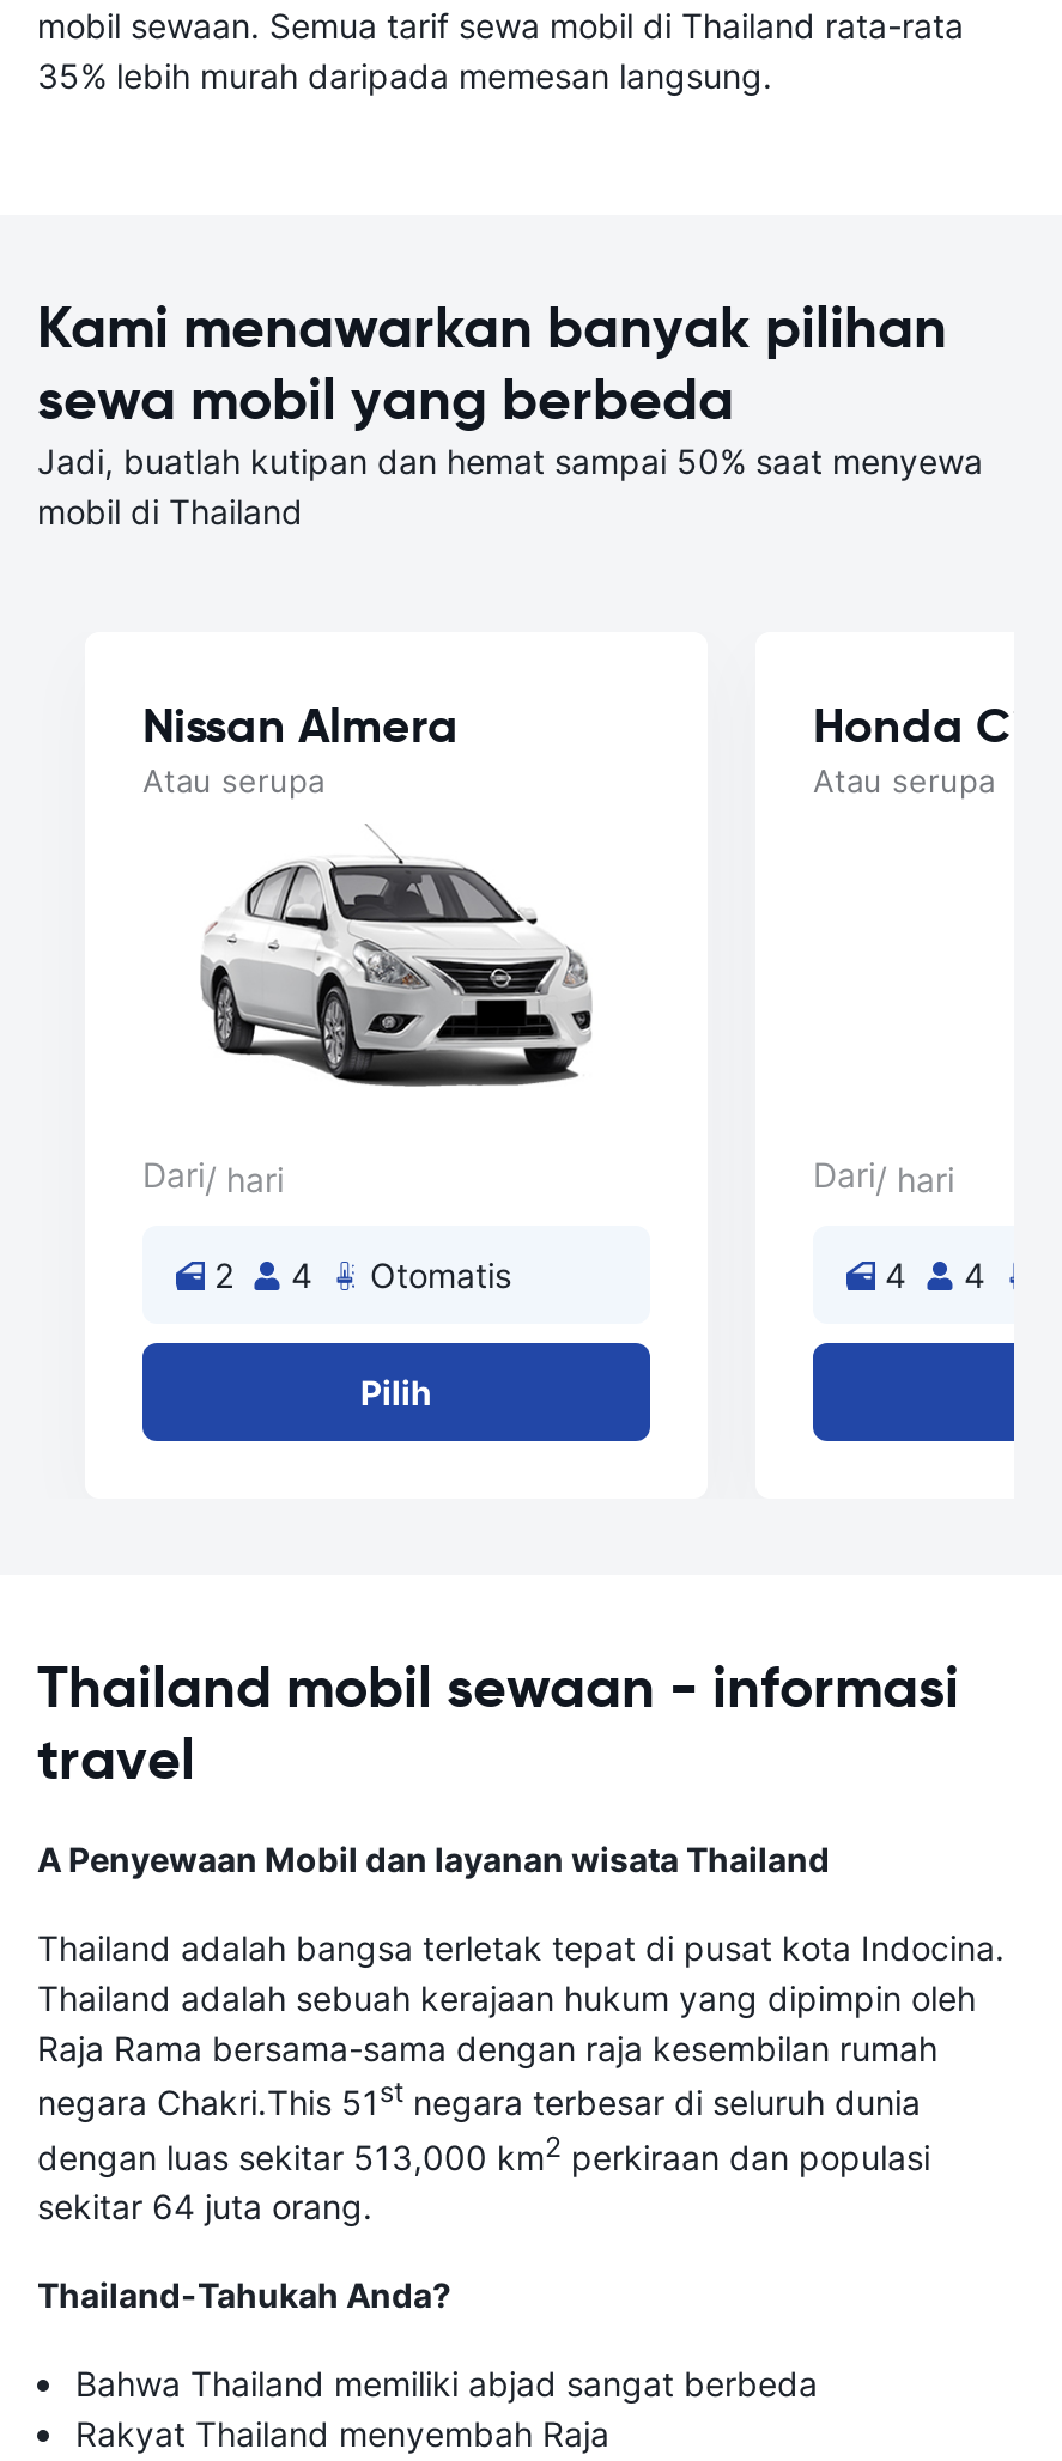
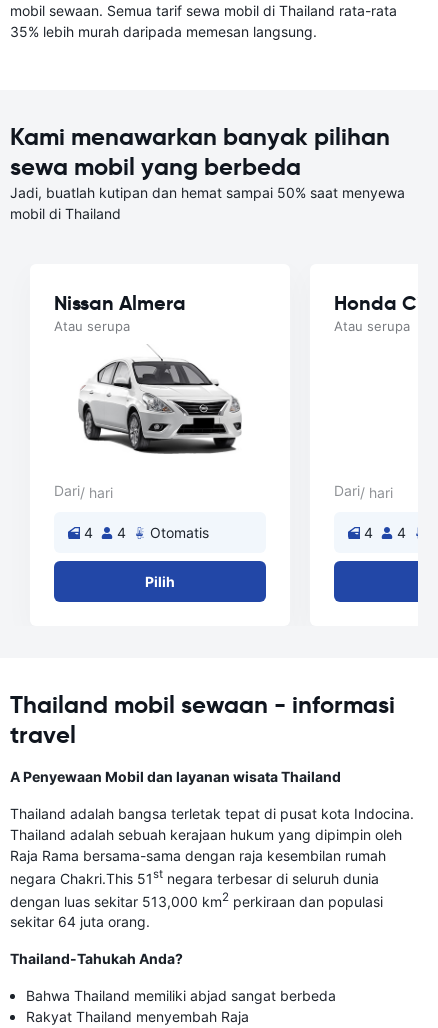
- 2 4 Otomatis
+ 4 4 Otomatis
